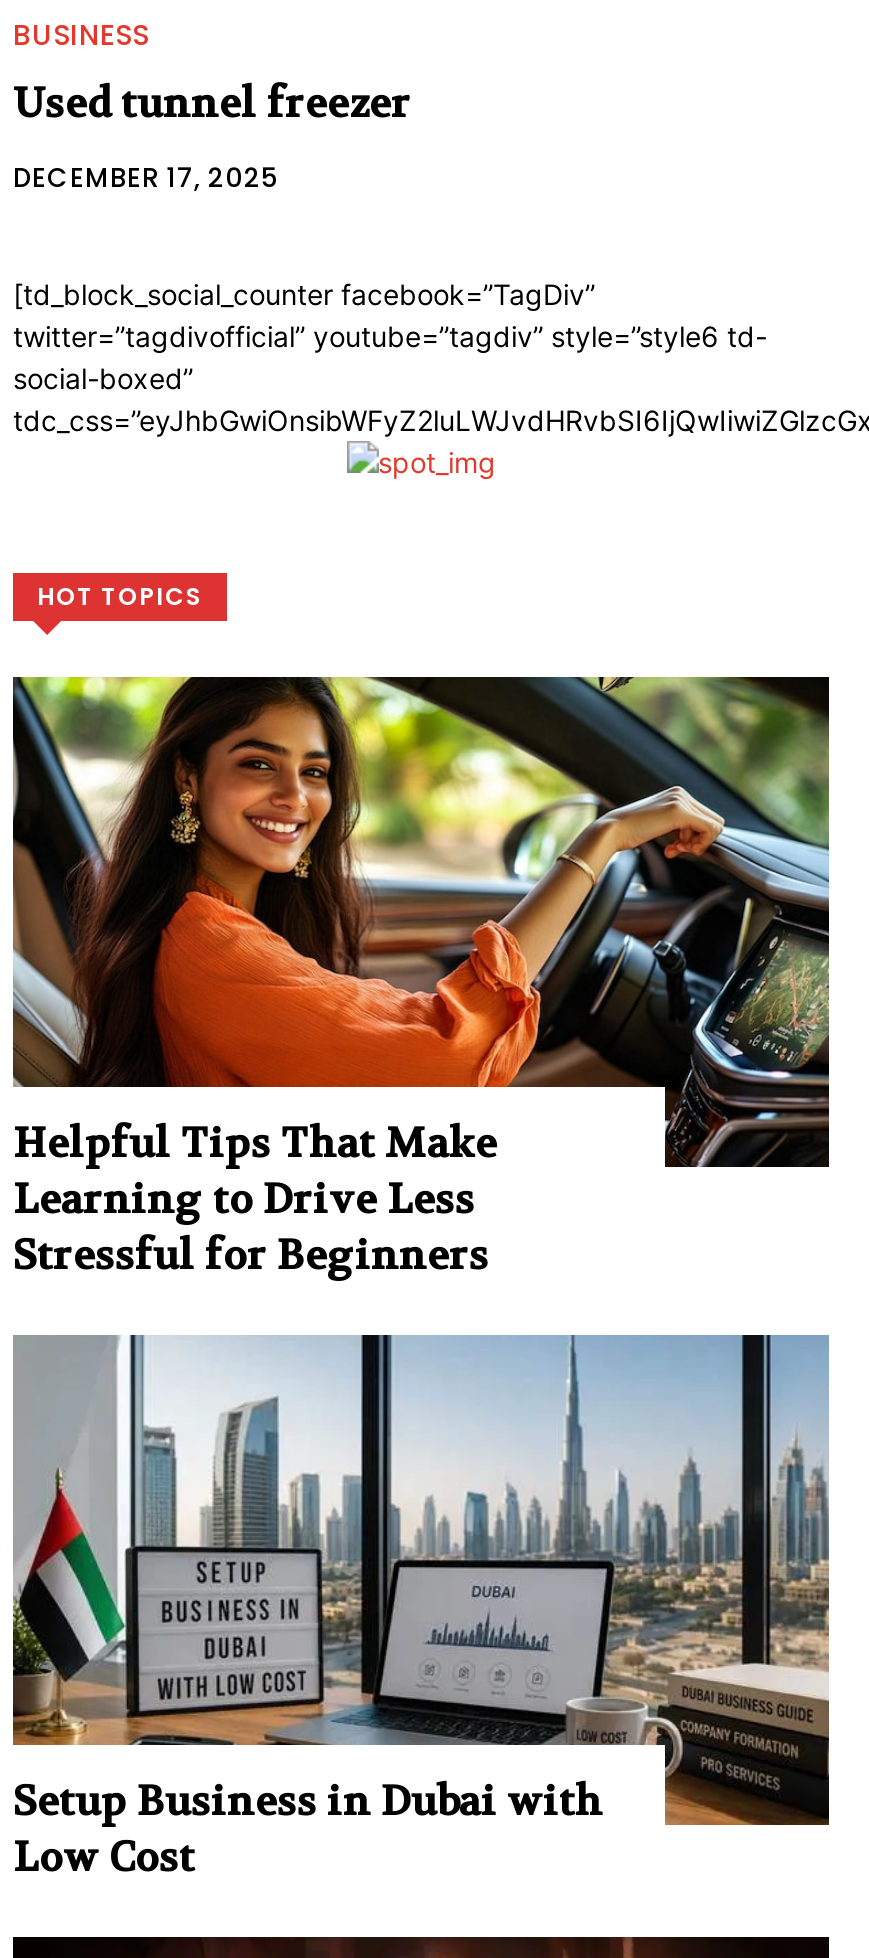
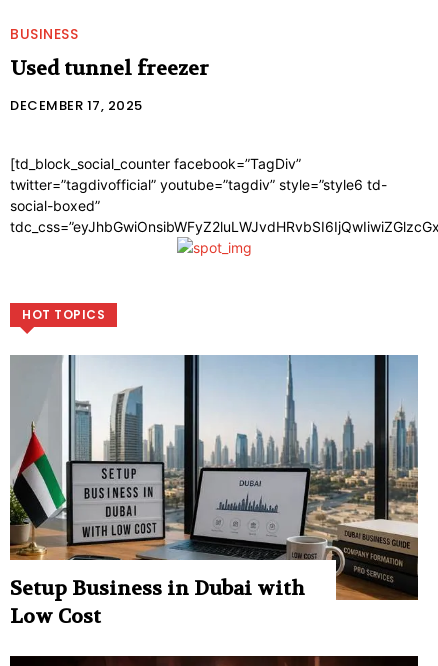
- [image]
- Helpful Tips That Make
- Learning to Drive Less
- Stressful for Beginners
